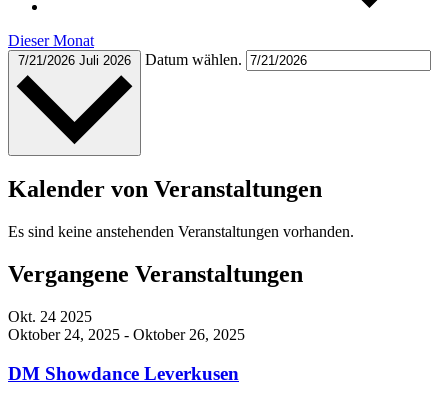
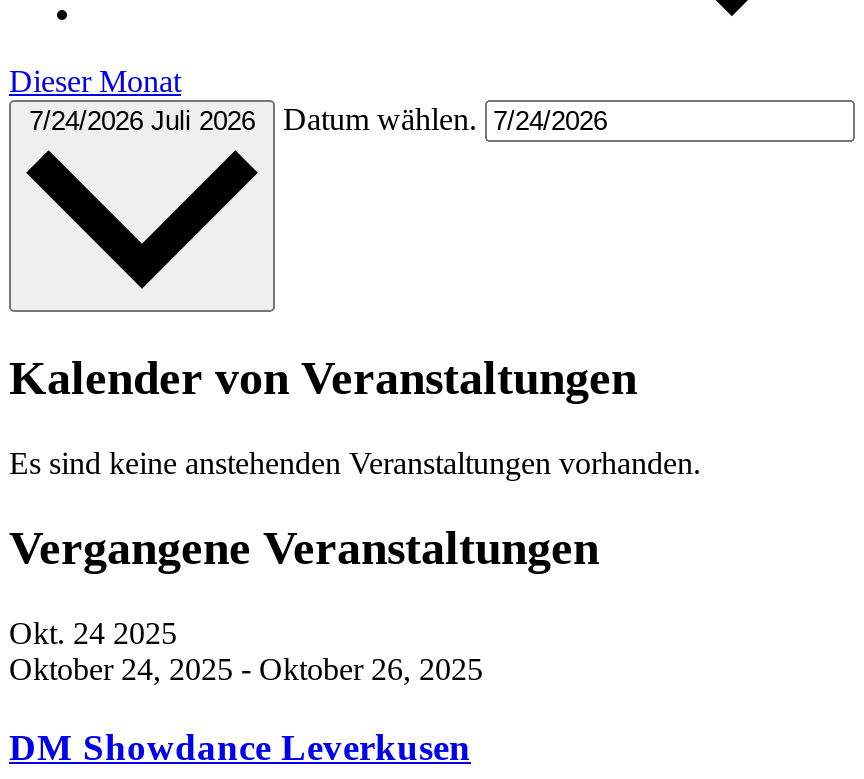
- 7/21/2026 Juli 2026 Datum wählen.
+ 7/24/2026 Juli 2026 Datum wählen.
